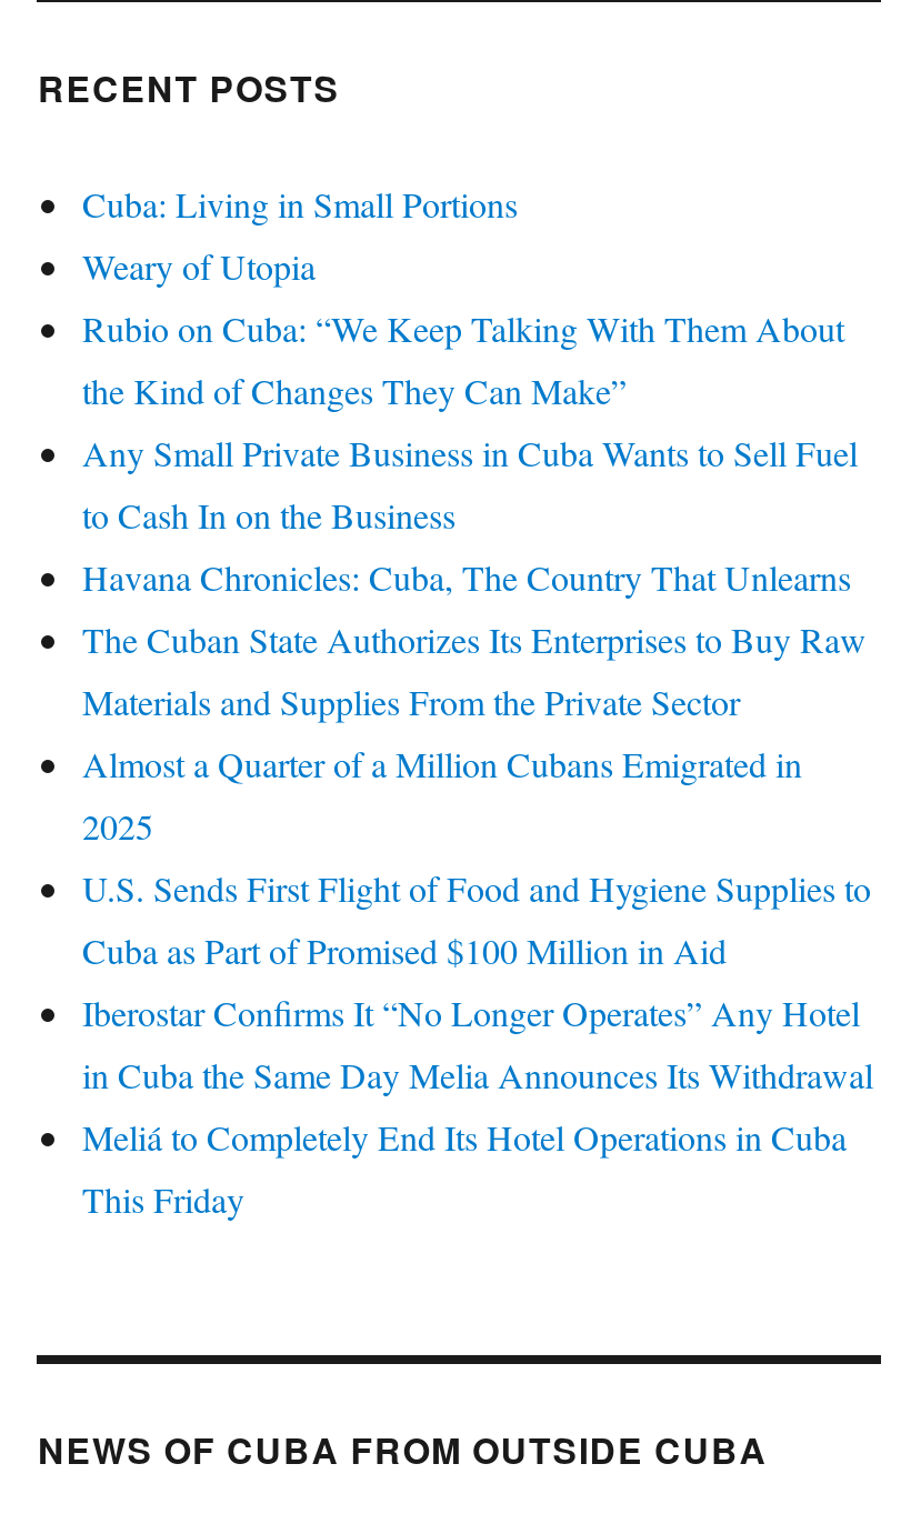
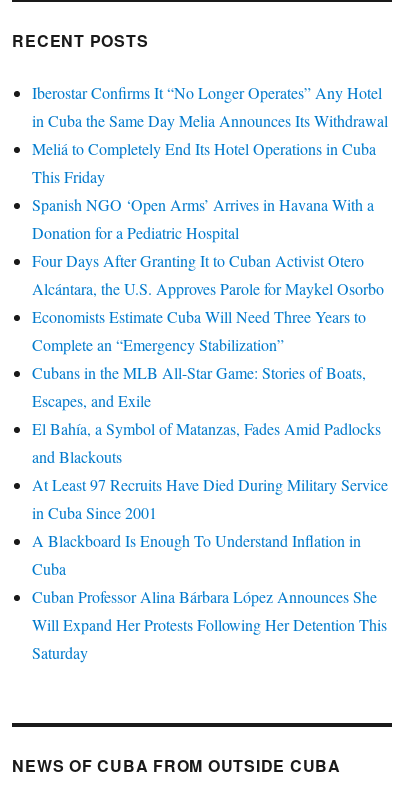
- Cuba: Living in Small Portions
- Weary of Utopia
- Rubio on Cuba: “We Keep Talking With Them About
- the Kind of Changes They Can Make”
- Any Small Private Business in Cuba Wants to Sell Fuel
- to Cash In on the Business
- Havana Chronicles: Cuba, The Country That Unlearns
- The Cuban State Authorizes Its Enterprises to Buy Raw
- Materials and Supplies From the Private Sector
- Almost a Quarter of a Million Cubans Emigrated in
- 2025
- U.S. Sends First Flight of Food and Hygiene Supplies to
- Cuba as Part of Promised $100 Million in Aid

moved up: Iberostar Confirms It “No Longer Operates” Any Hotel | in Cuba the Same Day Melia Announces Its Withdrawal | Meliá to Completely End Its Hotel Operations in Cuba | This Friday

+ Spanish NGO ‘Open Arms’ Arrives in Havana With a
+ Donation for a Pediatric Hospital
+ Four Days After Granting It to Cuban Activist Otero
+ Alcántara, the U.S. Approves Parole for Maykel Osorbo
+ Economists Estimate Cuba Will Need Three Years to
+ Complete an “Emergency Stabilization”
+ Cubans in the MLB All-Star Game: Stories of Boats,
+ Escapes, and Exile
+ El Bahía, a Symbol of Matanzas, Fades Amid Padlocks
+ and Blackouts
+ At Least 97 Recruits Have Died During Military Service
+ in Cuba Since 2001
+ A Blackboard Is Enough To Understand Inflation in
+ Cuba
+ Cuban Professor Alina Bárbara López Announces She
+ Will Expand Her Protests Following Her Detention This
+ Saturday
